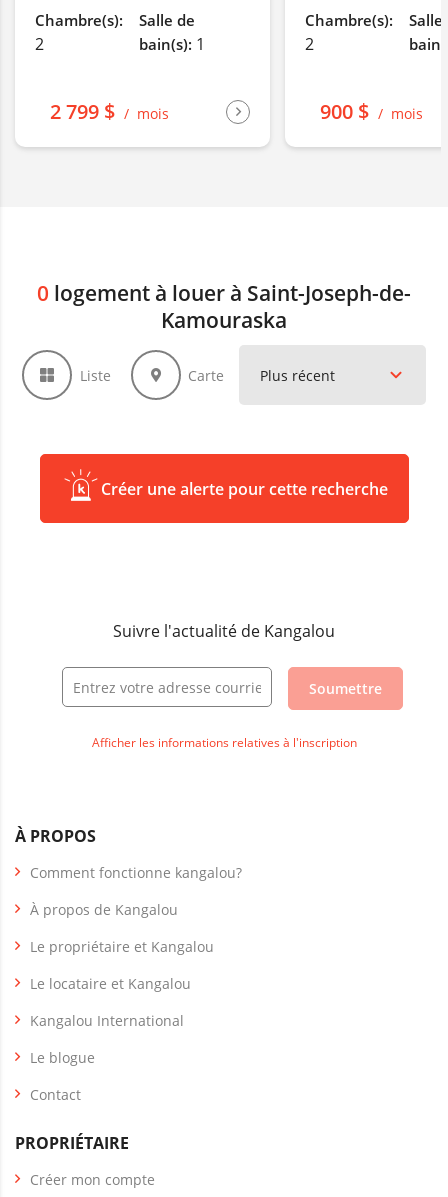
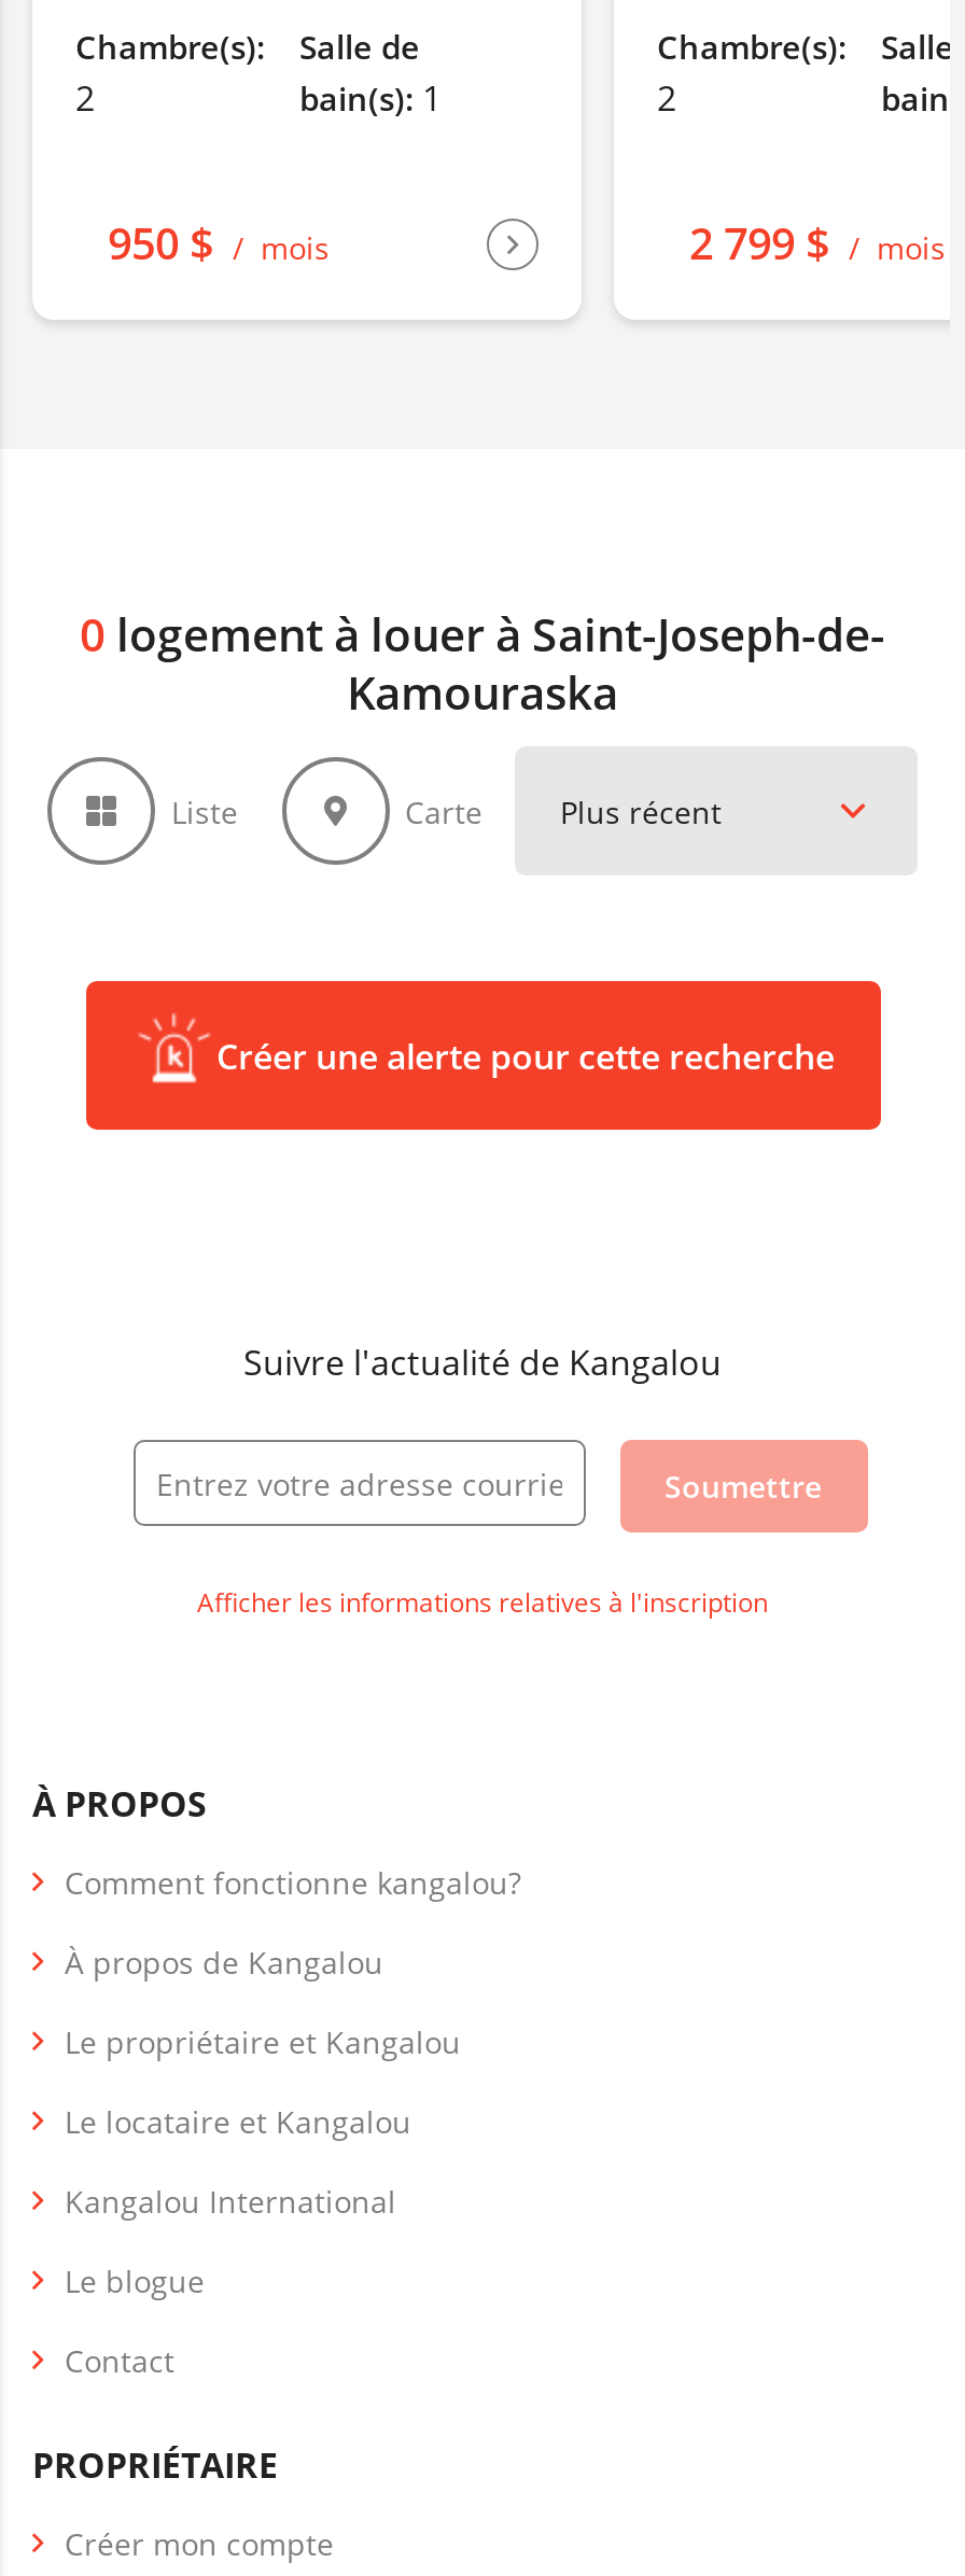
- 2 799 $ mois
+ 950 $ mois

- 900 $ mois
+ 2 799 $ mois
